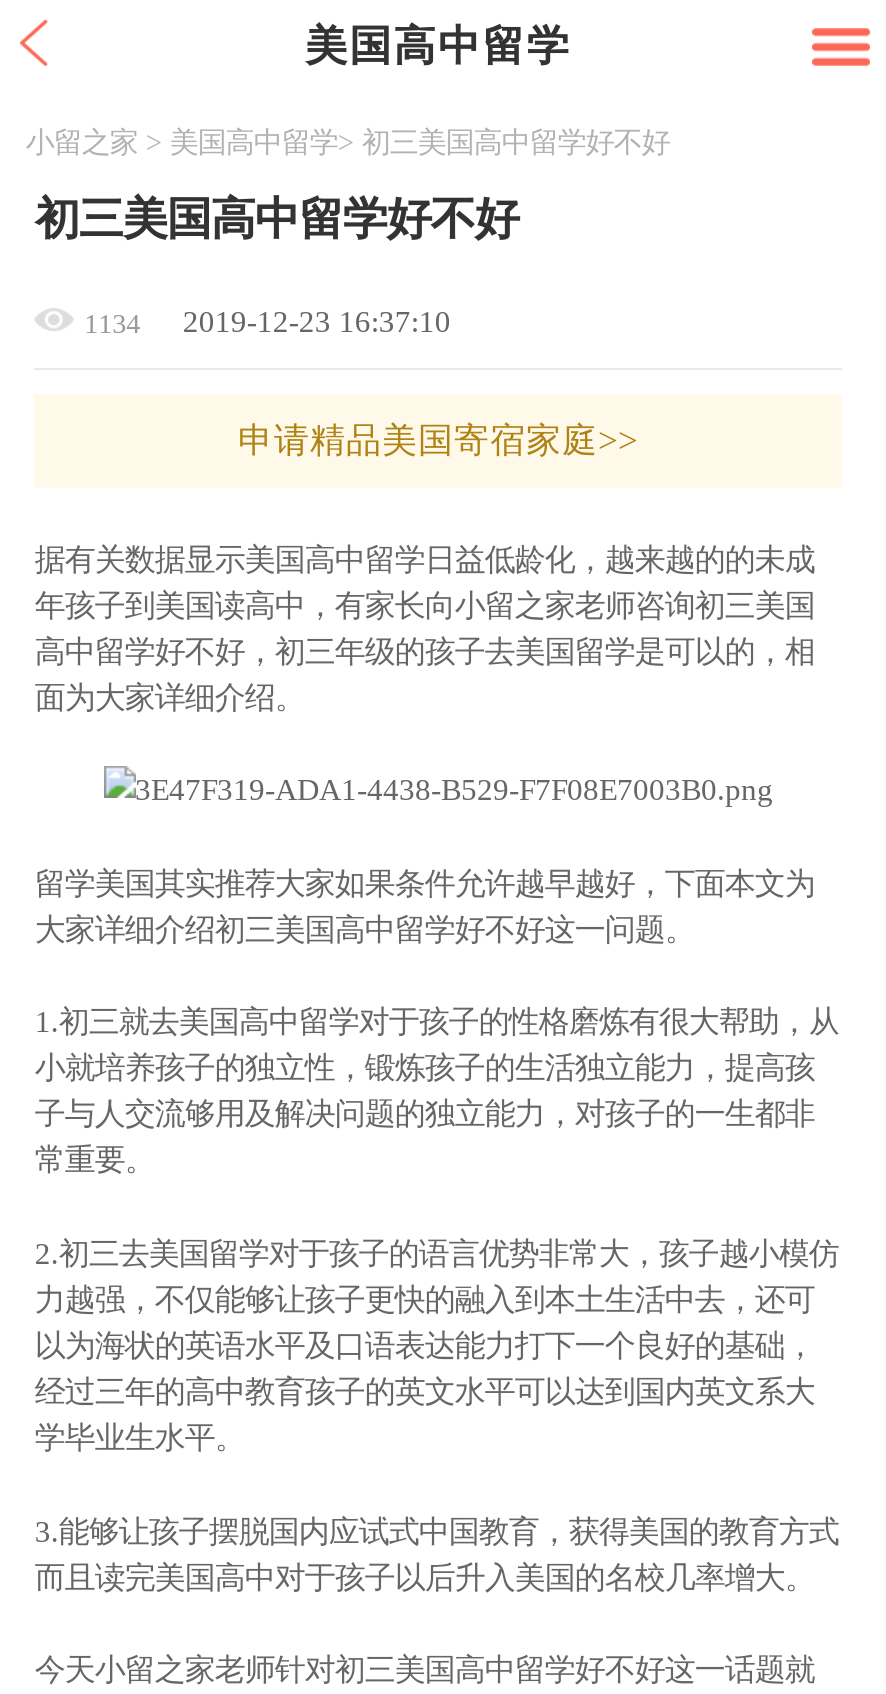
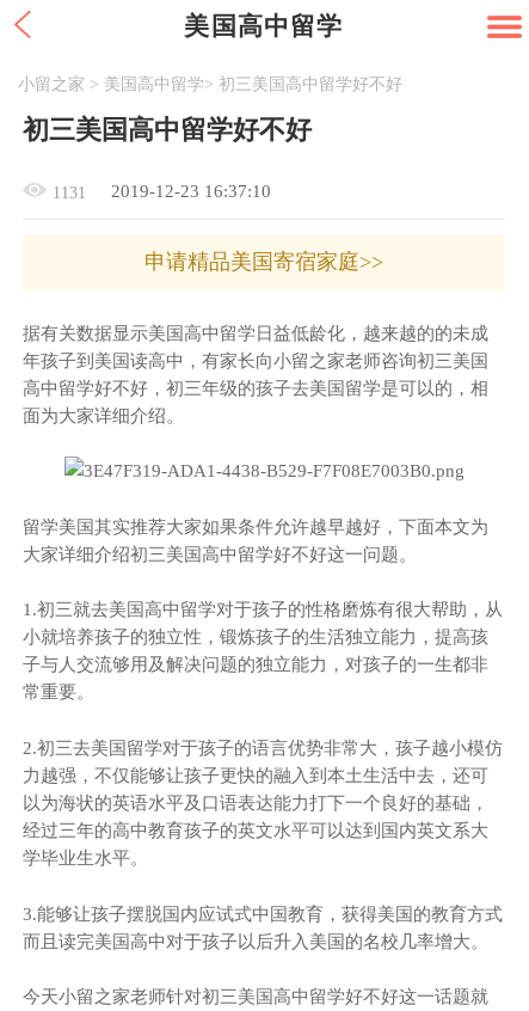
- 1134 2019-12-23 16:37:10
+ 1131 2019-12-23 16:37:10
